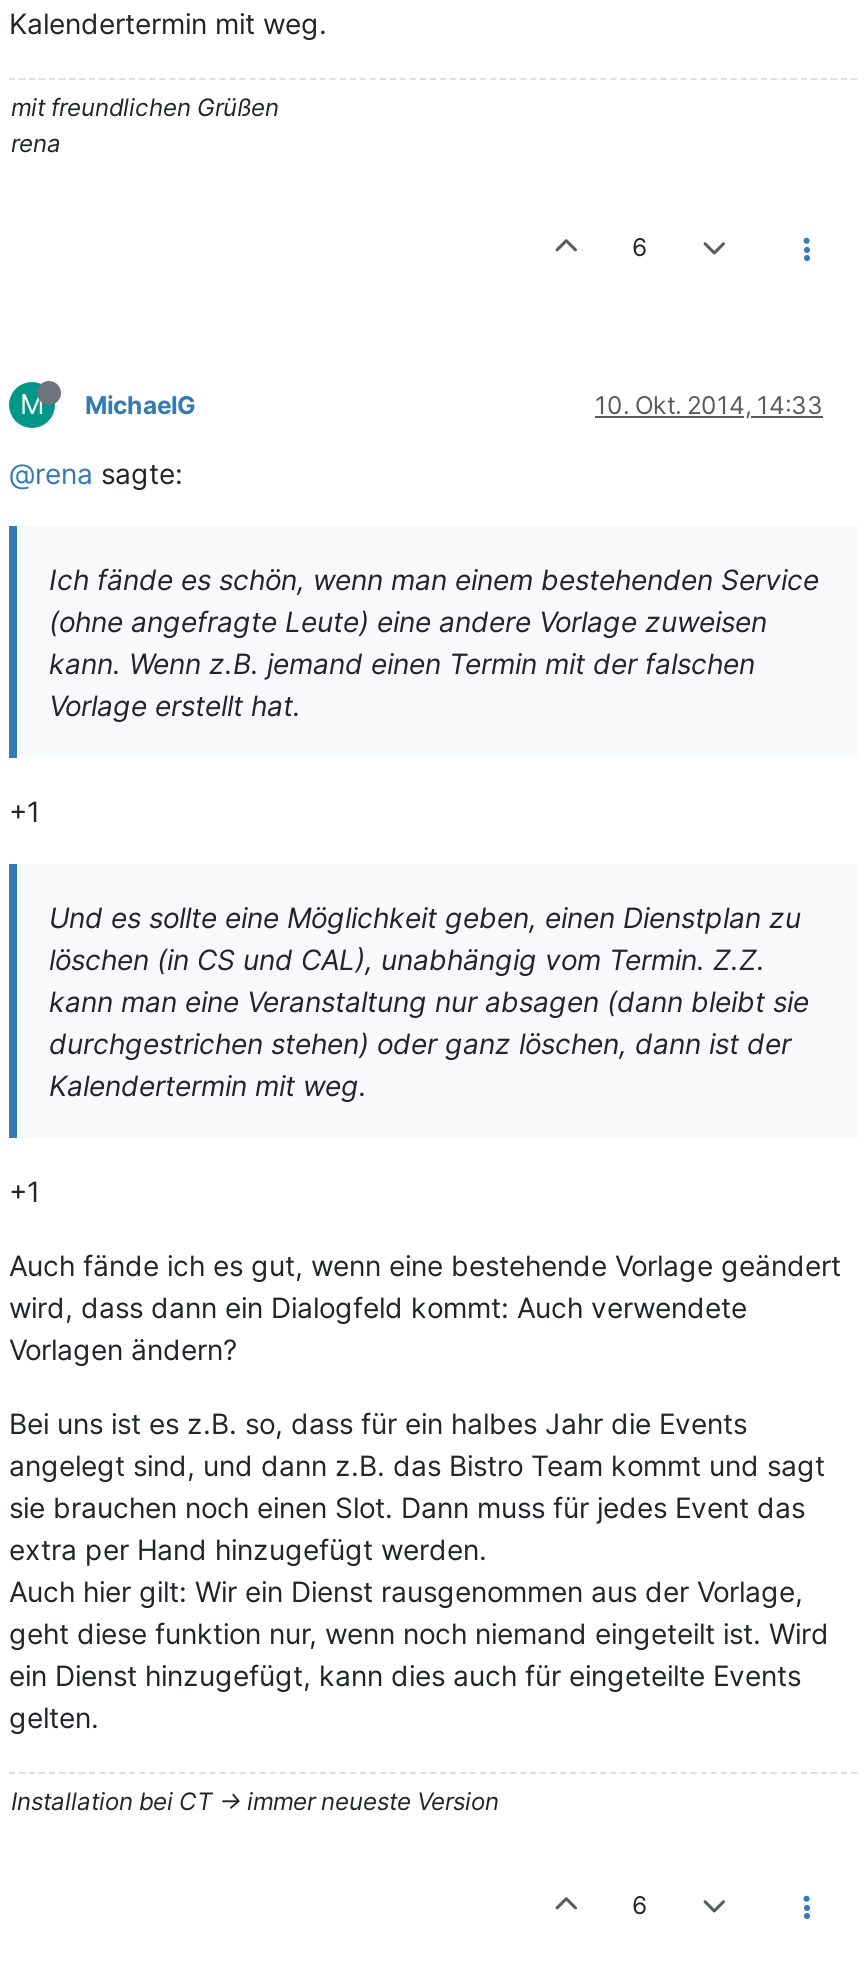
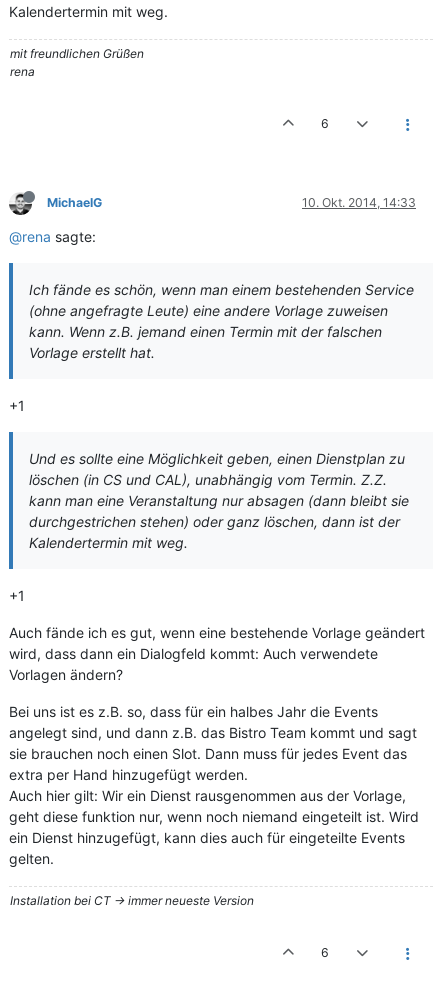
- M
